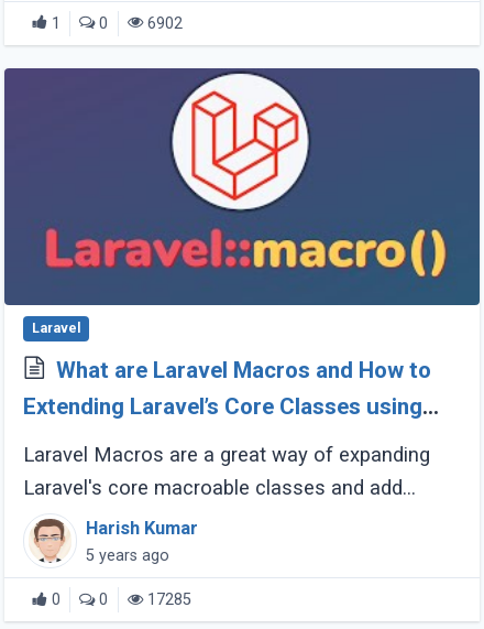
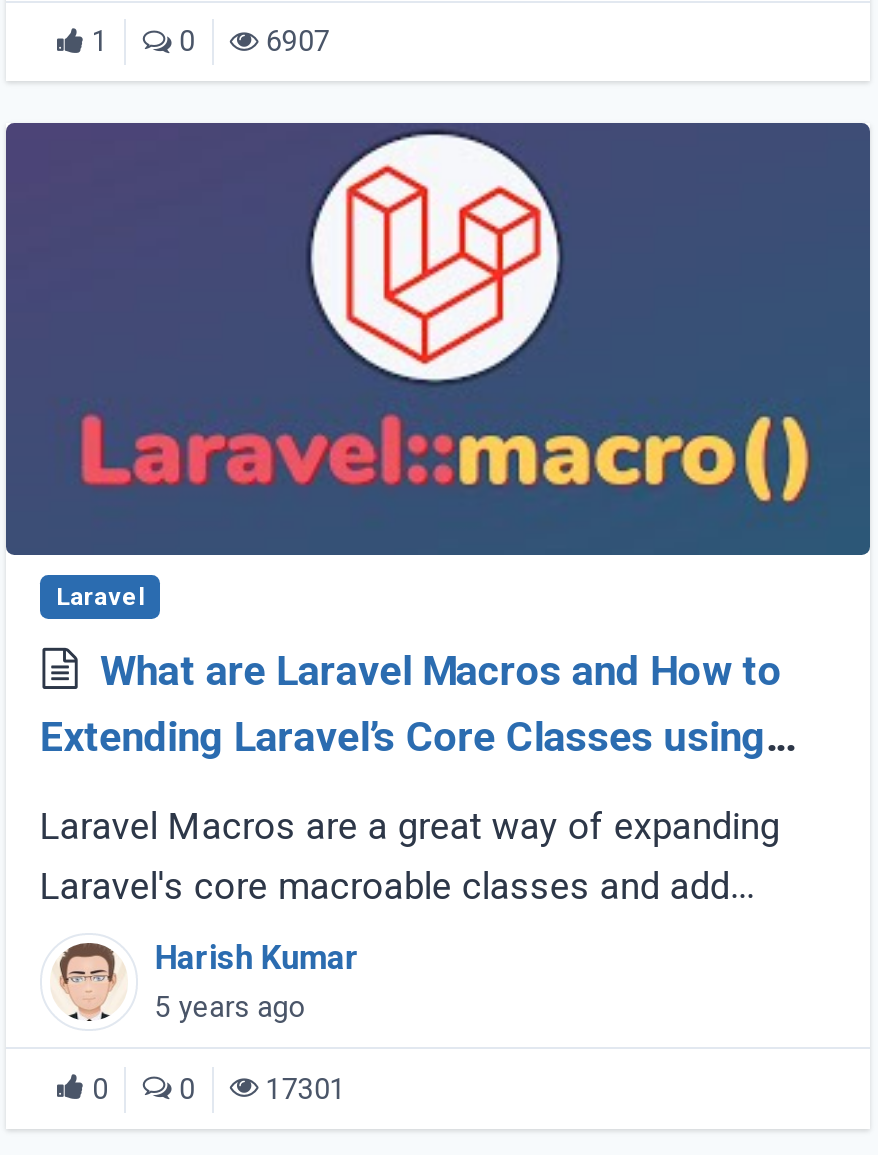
- 1 0 6902
+ 1 0 6907

- 0 0 17285
+ 0 0 17301
